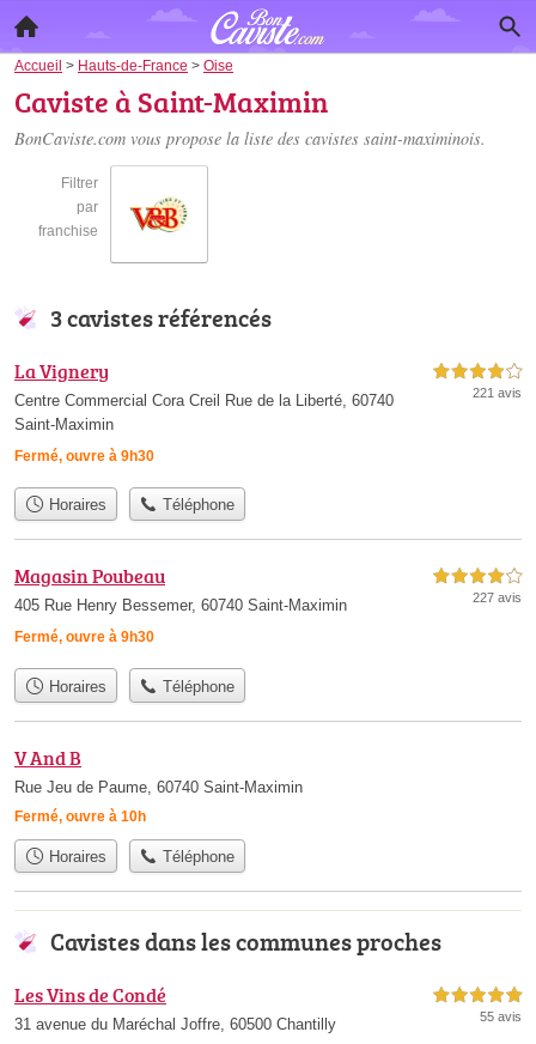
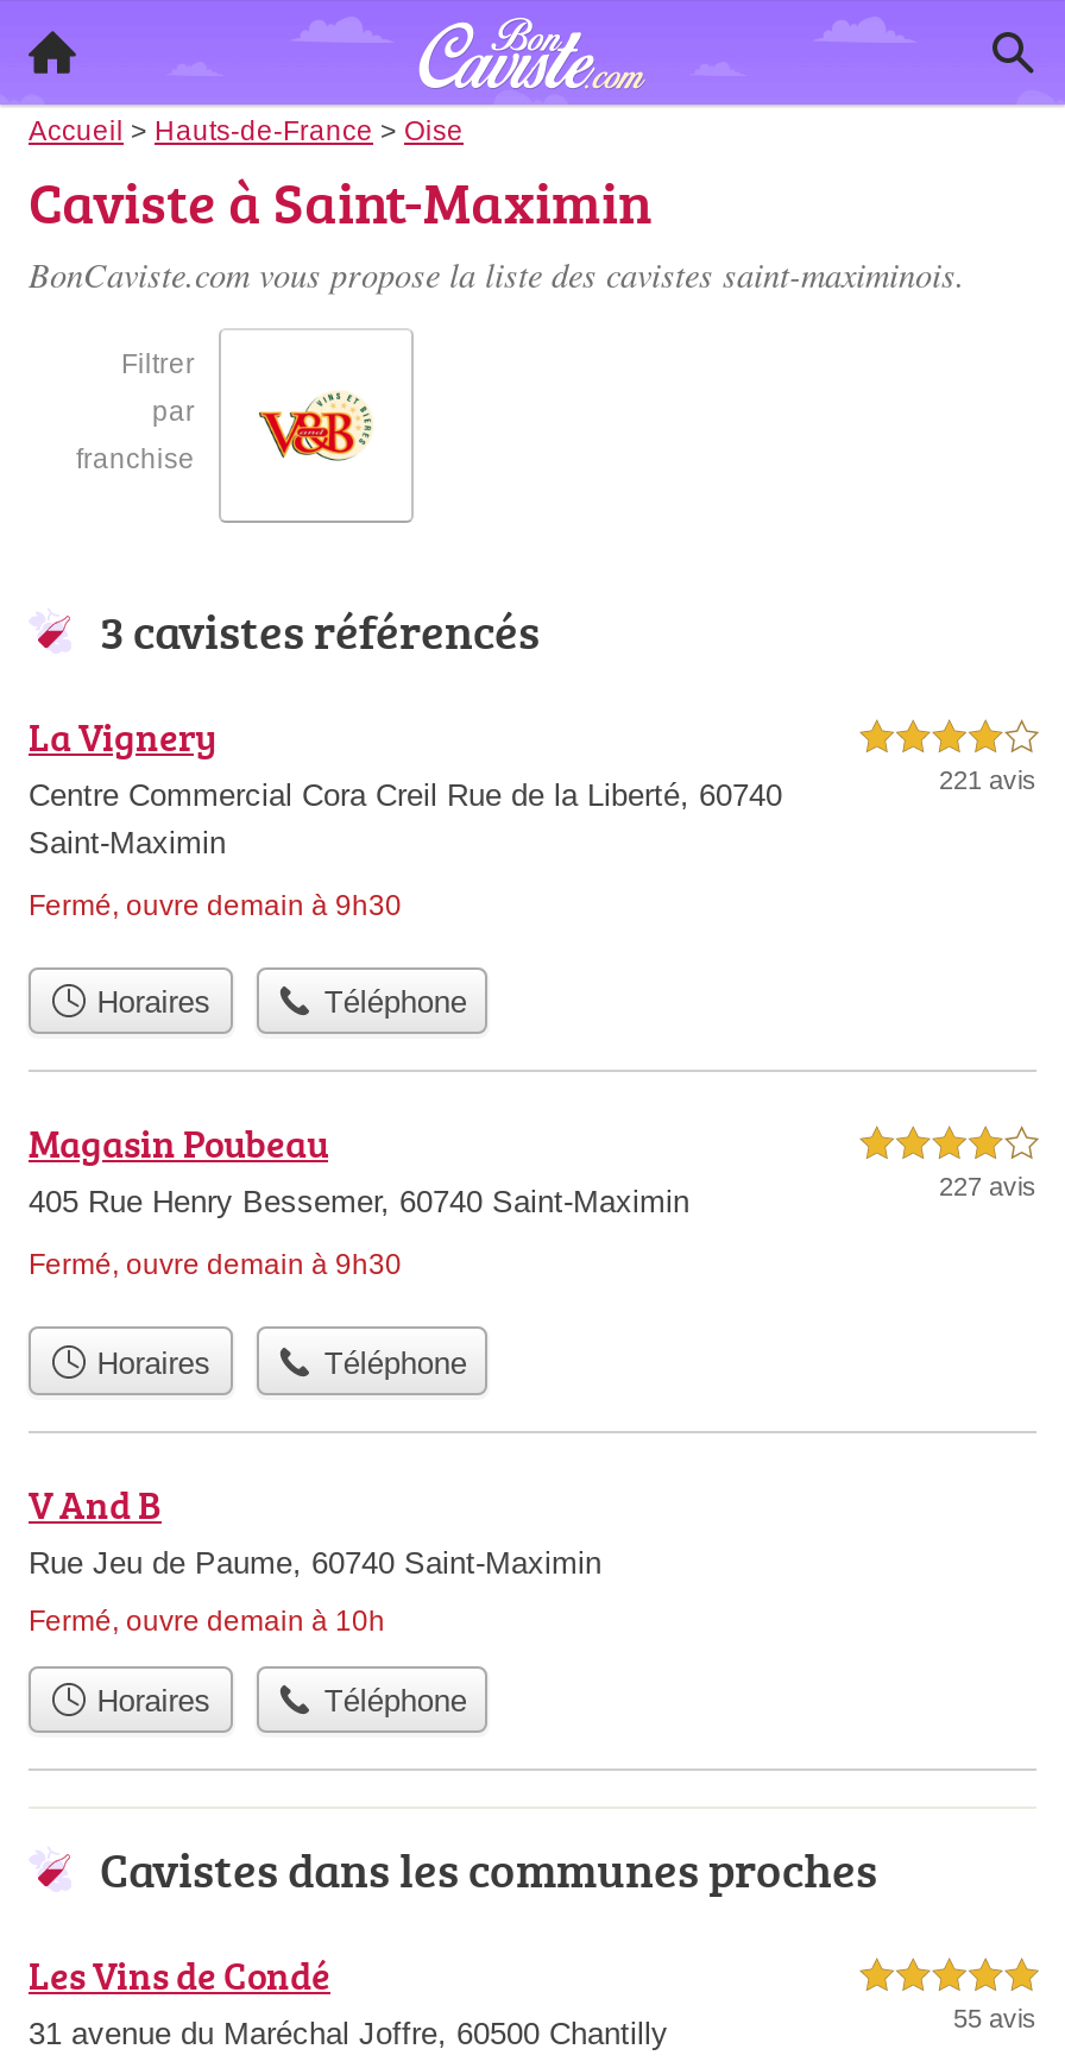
- Fermé, ouvre à 9h30
+ Fermé, ouvre demain à 9h30

- Fermé, ouvre à 9h30
+ Fermé, ouvre demain à 9h30

- Fermé, ouvre à 10h
+ Fermé, ouvre demain à 10h
